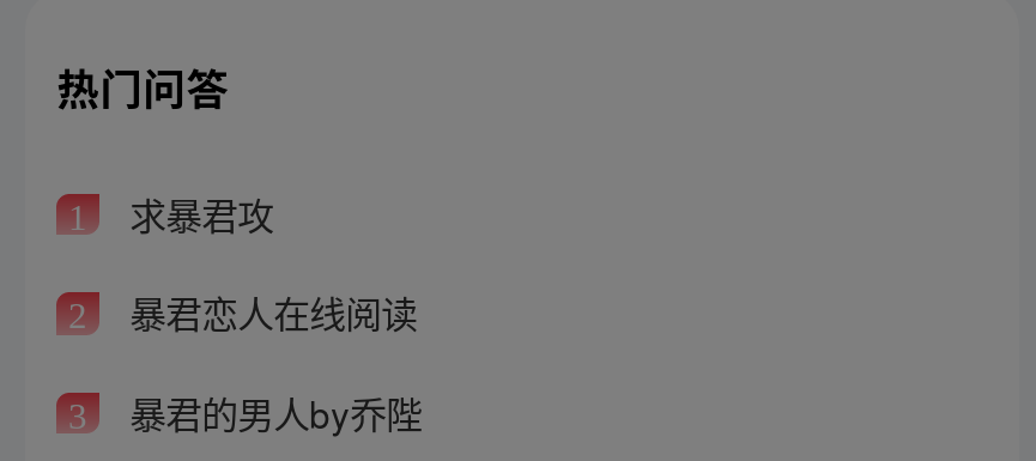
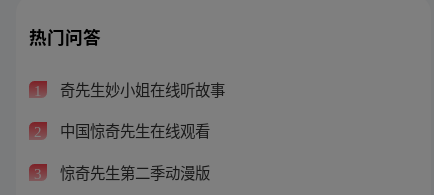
- 求暴君攻
+ 奇先生妙小姐在线听故事

- 暴君恋人在线阅读
+ 中国惊奇先生在线观看

- 暴君的男人by乔陛
+ 惊奇先生第二季动漫版
